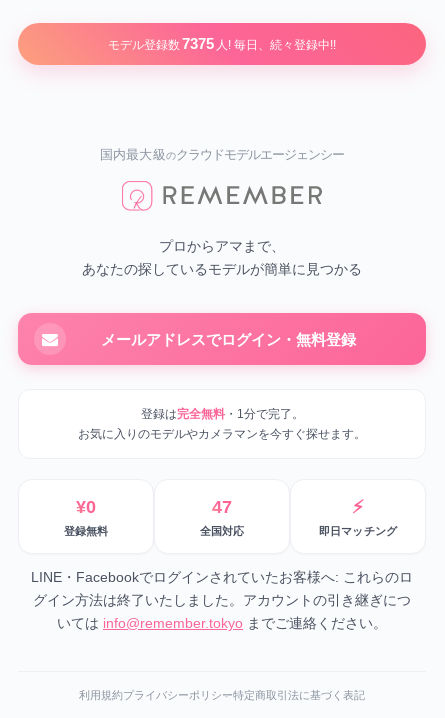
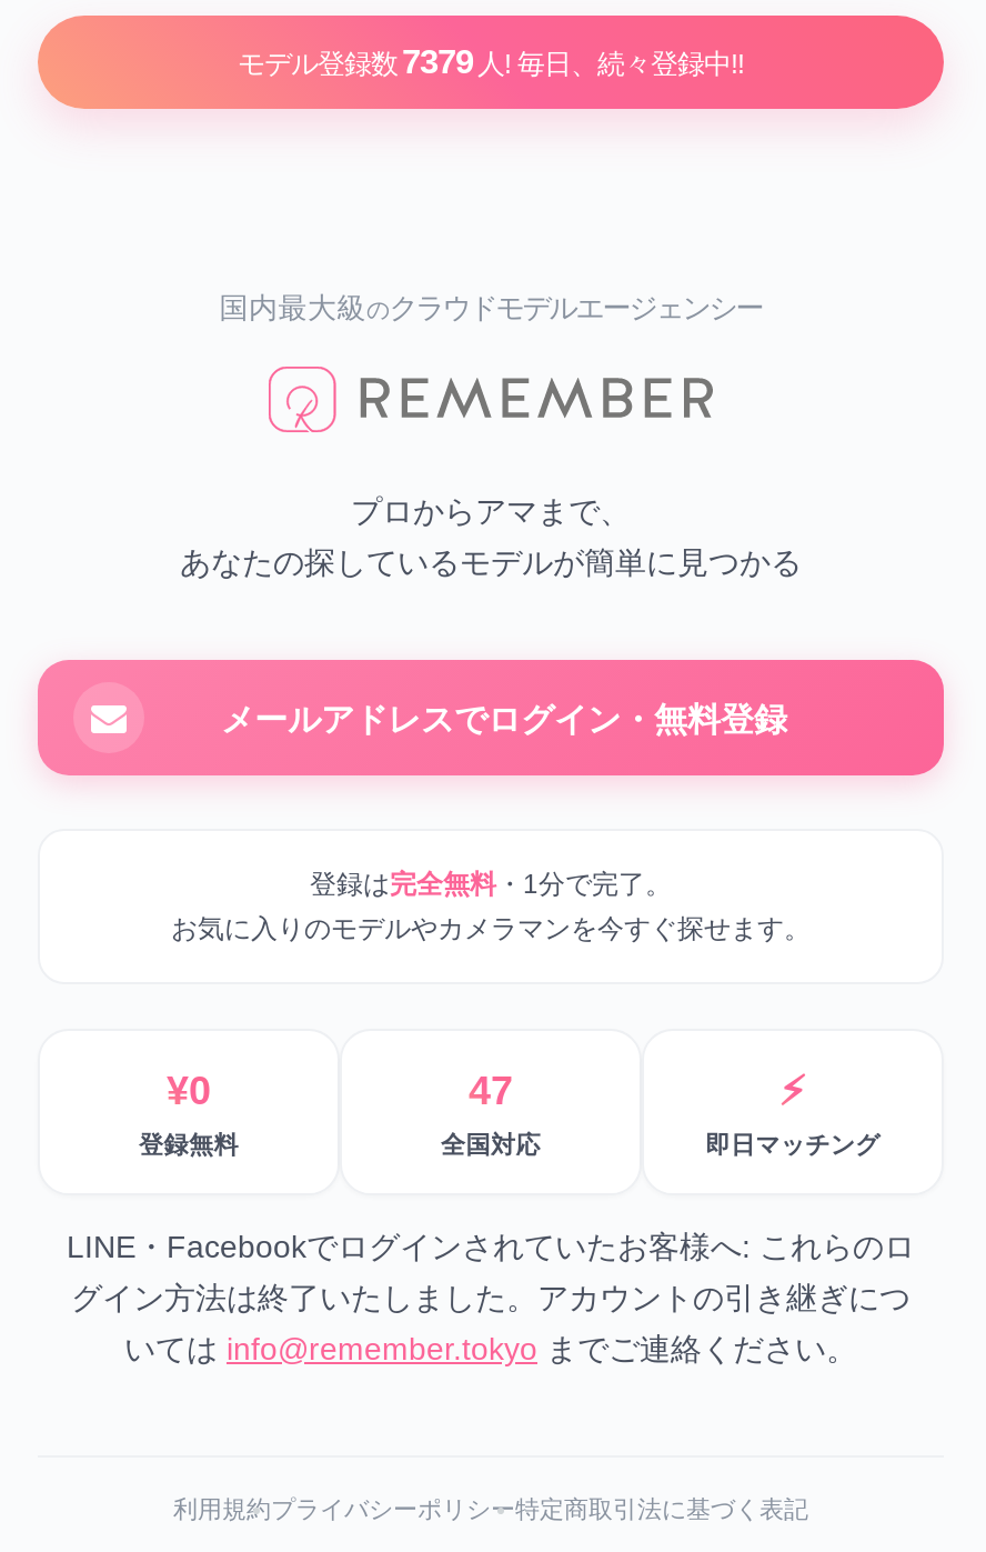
- モデル登録数 7375 人! 毎日、続々登録中!!
+ モデル登録数 7379 人! 毎日、続々登録中!!
